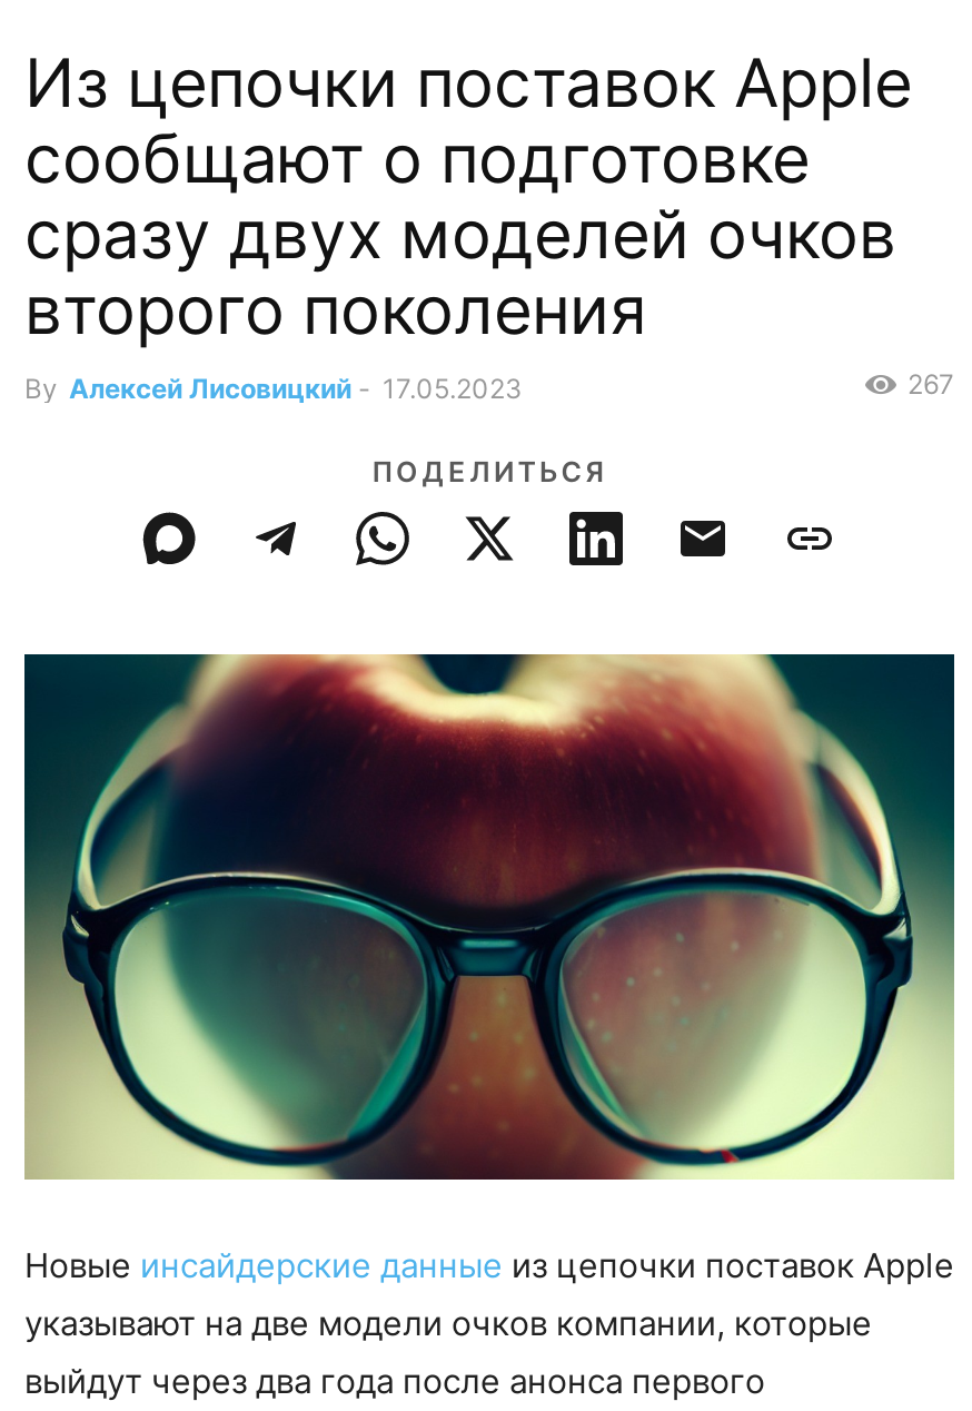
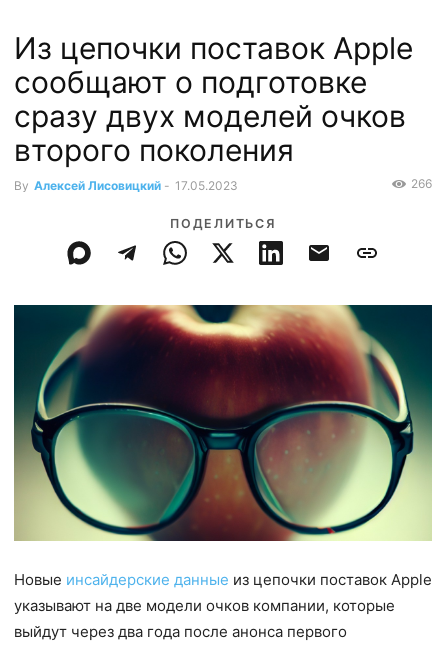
- 267
+ 266
